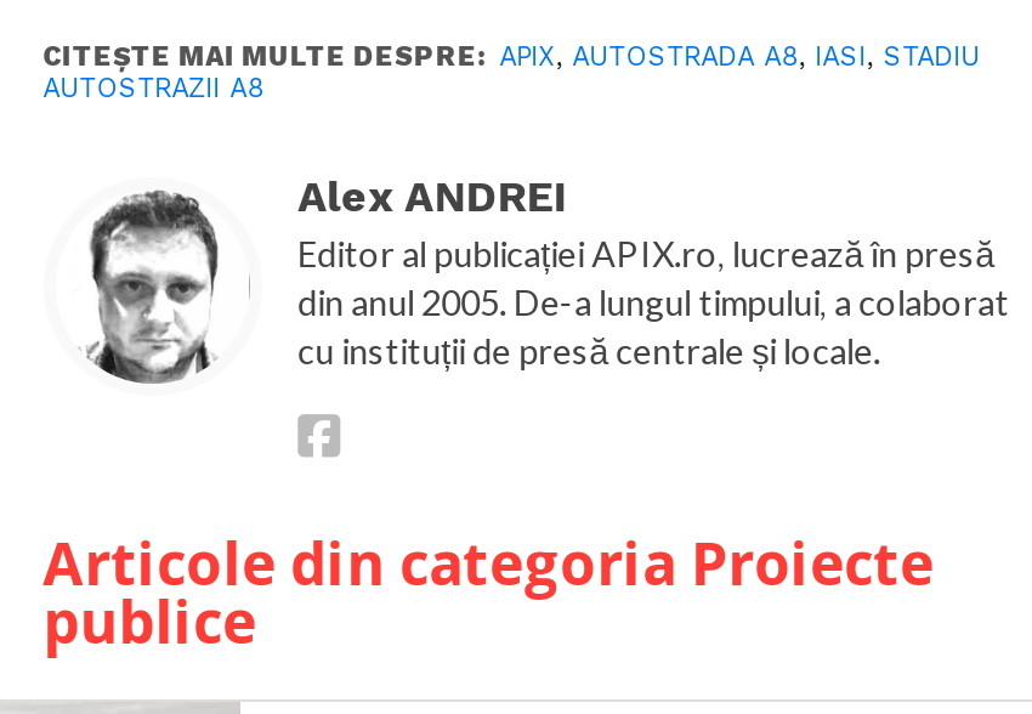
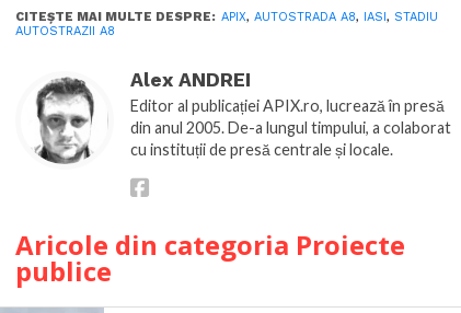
- Articole din categoria Proiecte
+ Aricole din categoria Proiecte
